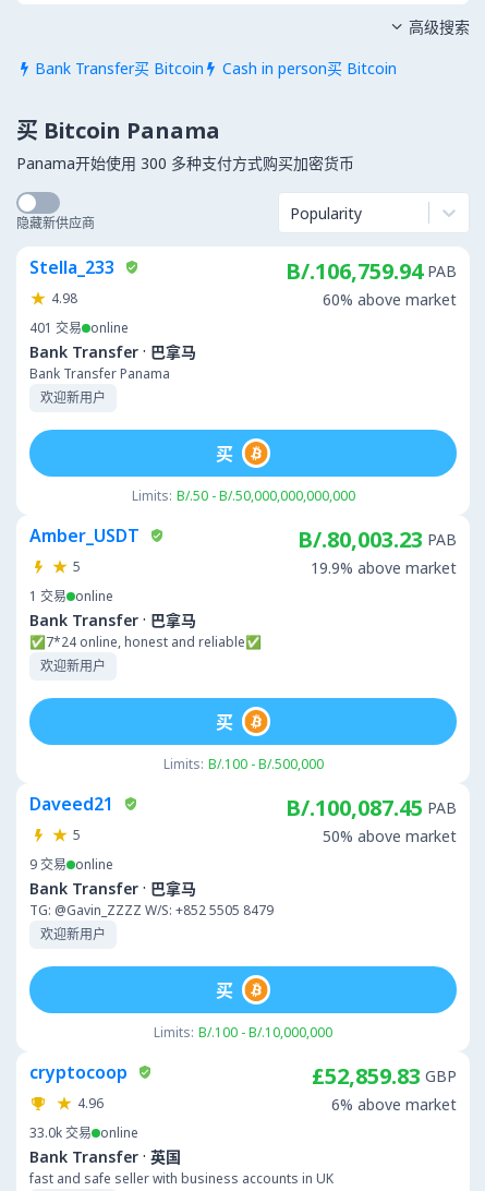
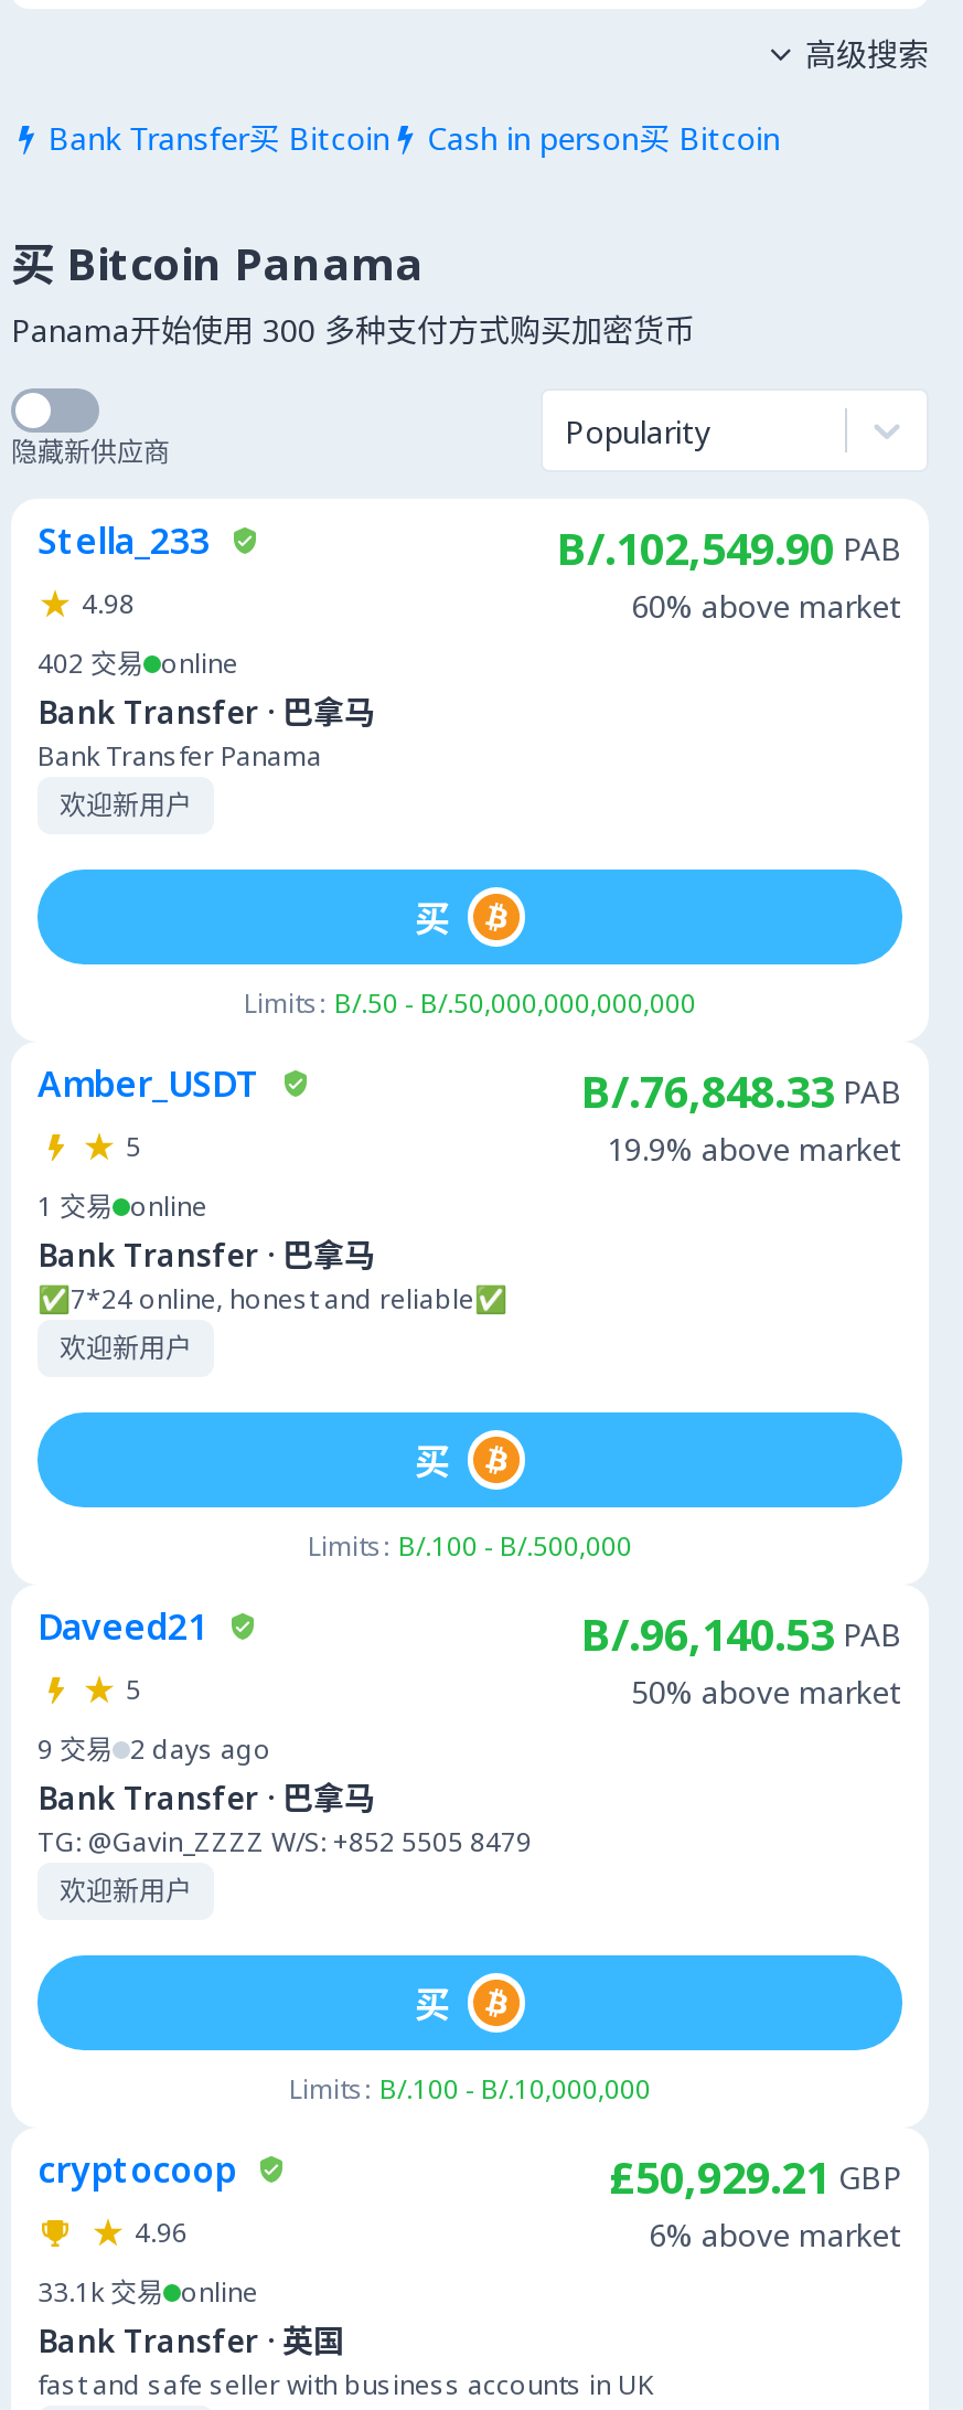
- B/.106,759.94 PAB
+ B/.102,549.90 PAB

- 401 交易 online
+ 402 交易 online

- B/.80,003.23 PAB
+ B/.76,848.33 PAB

- B/.100,087.45 PAB
+ B/.96,140.53 PAB

- 9 交易 online
+ 9 交易 2 days ago

- £52,859.83 GBP
+ £50,929.21 GBP

- 33.0k 交易 online
+ 33.1k 交易 online
